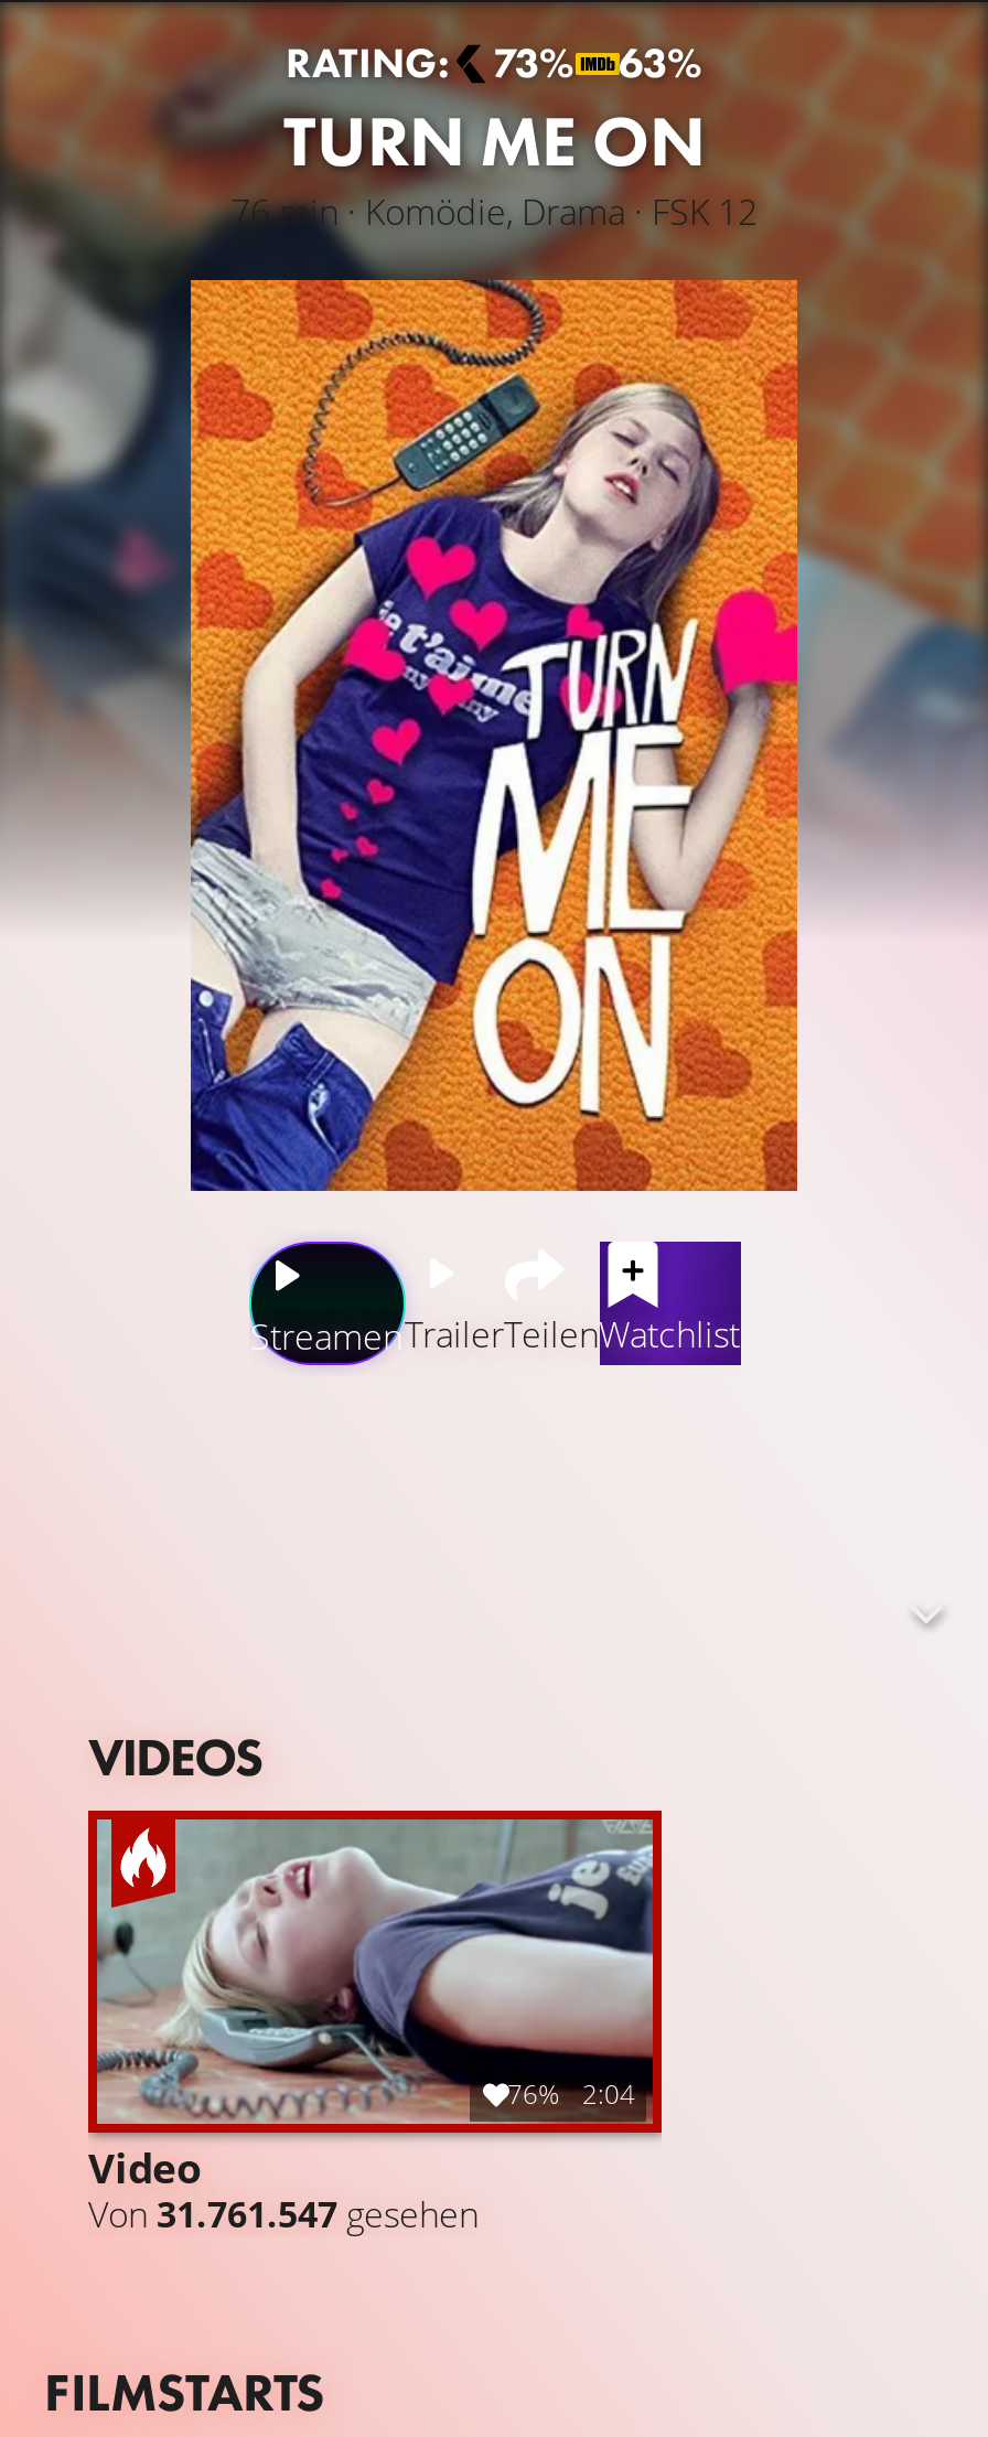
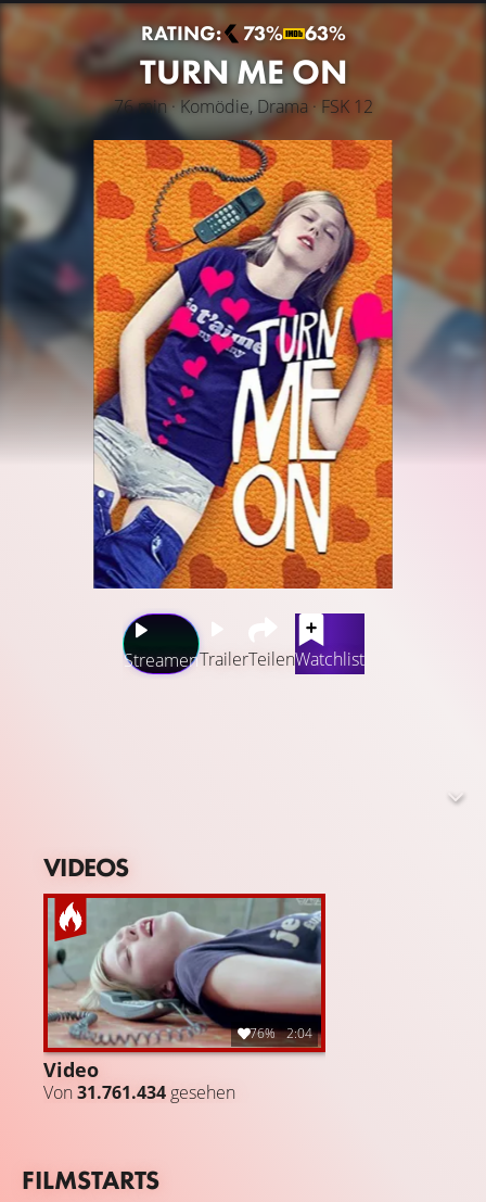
- Von 31.761.547 gesehen
+ Von 31.761.434 gesehen
